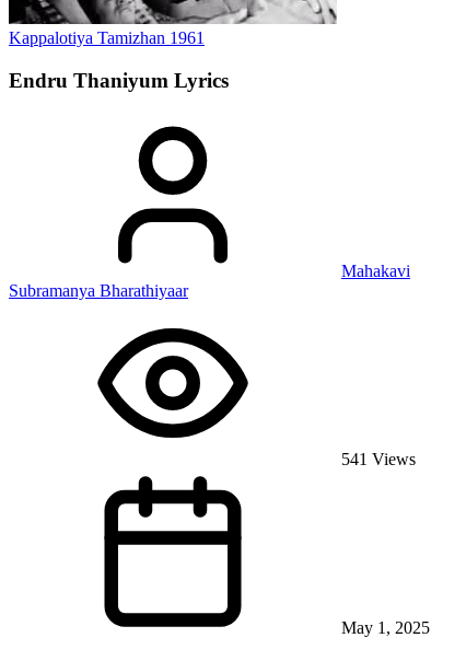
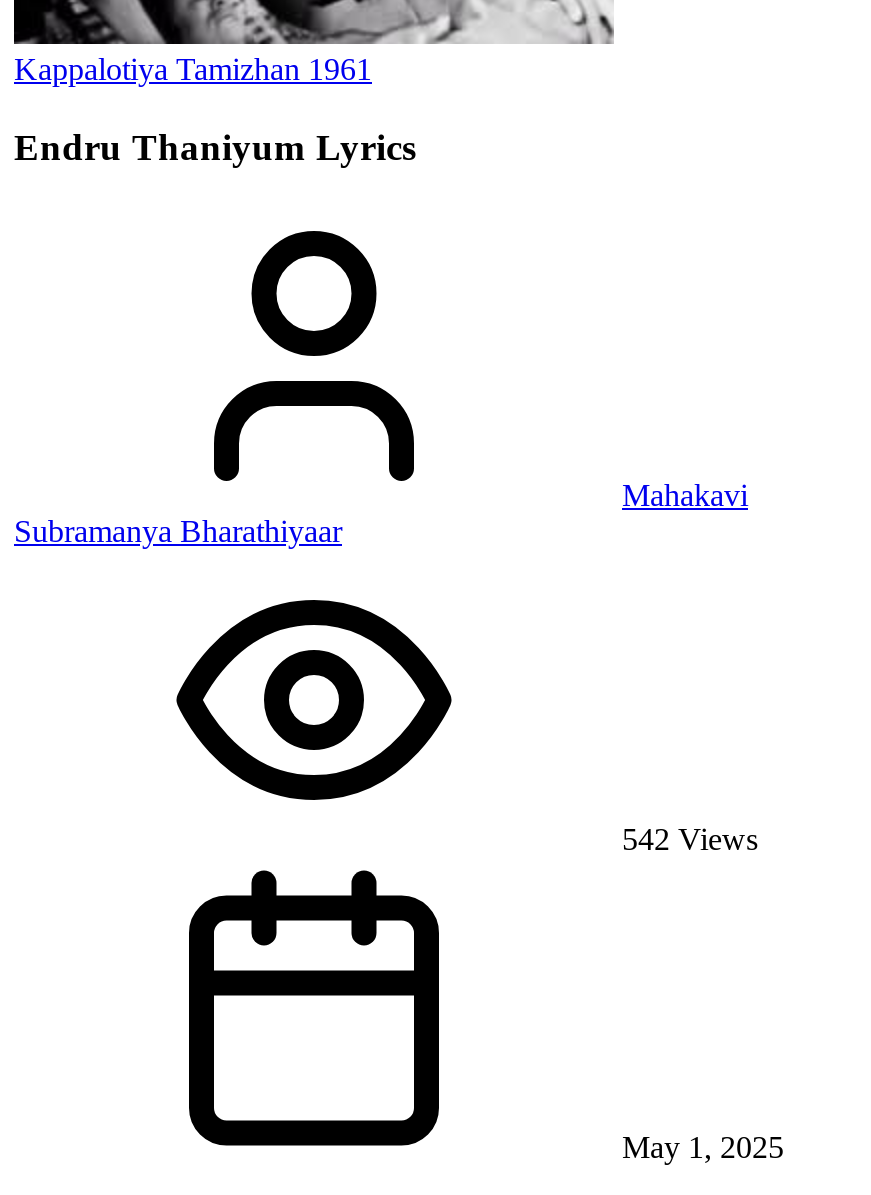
- 541 Views
+ 542 Views
